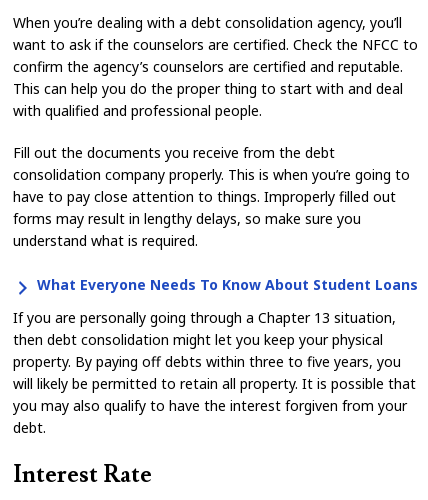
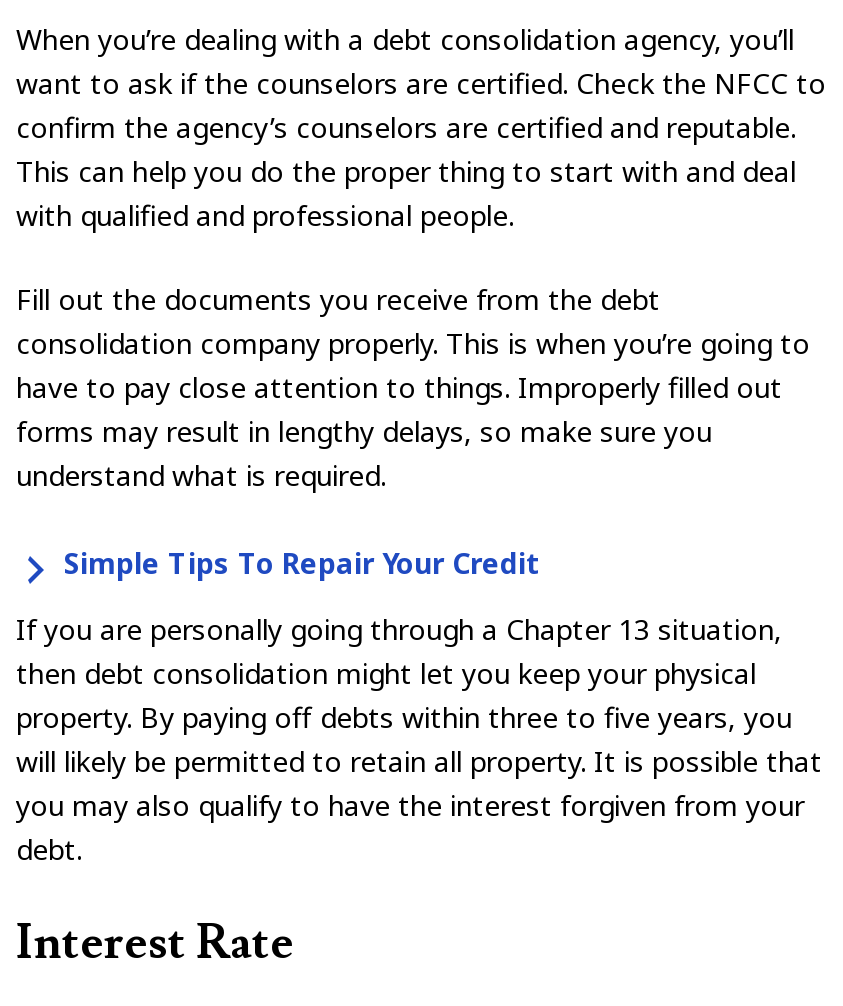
- What Everyone Needs To Know About Student Loans
+ Simple Tips To Repair Your Credit
